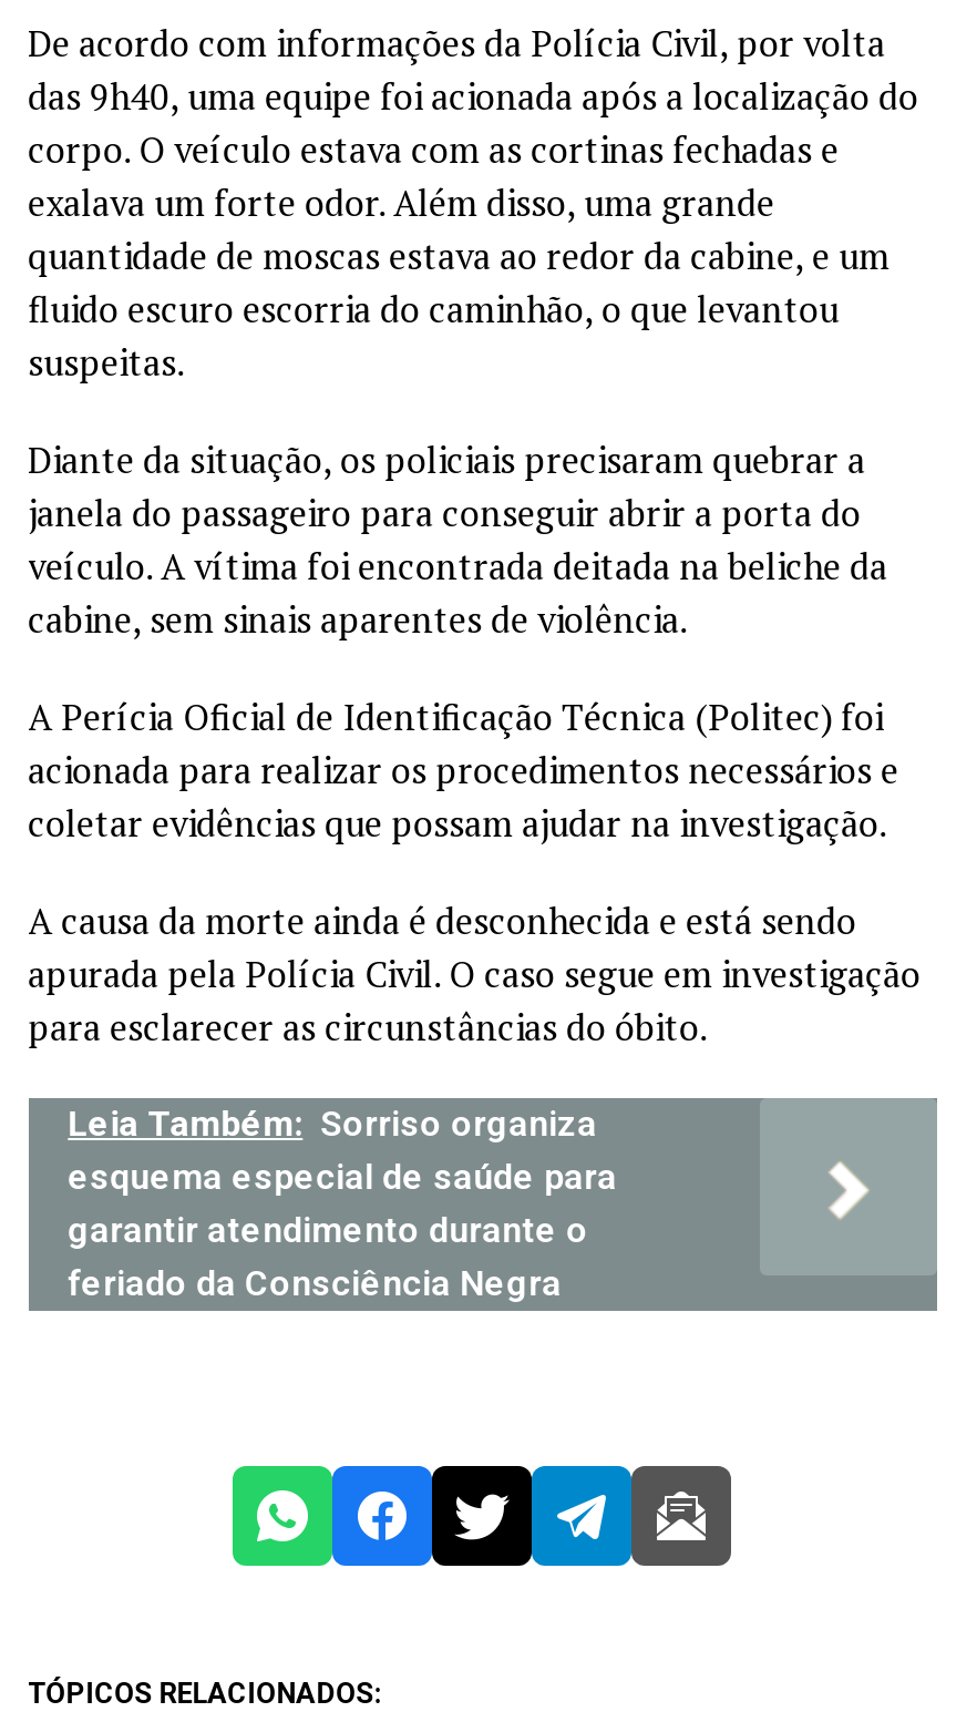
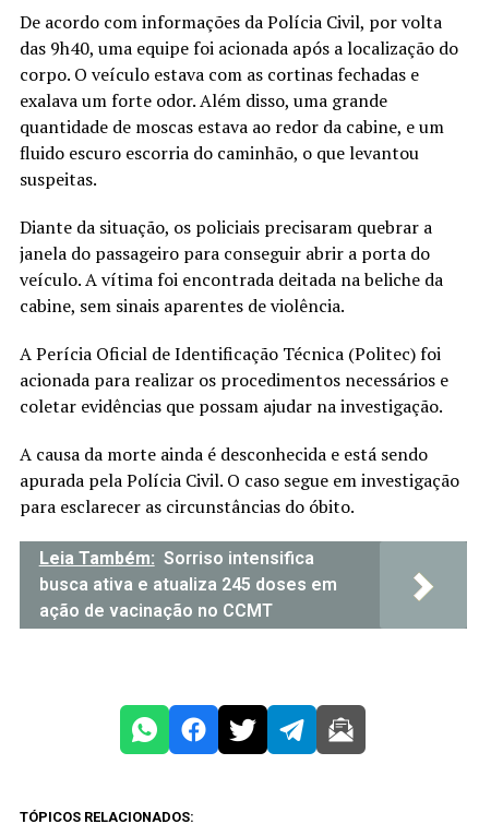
- Leia Também: Sorriso organiza
- esquema especial de saúde para
- garantir atendimento durante o
- feriado da Consciência Negra
+ Leia Também: Sorriso intensifica
+ busca ativa e atualiza 245 doses em
+ ação de vacinação no CCMT
